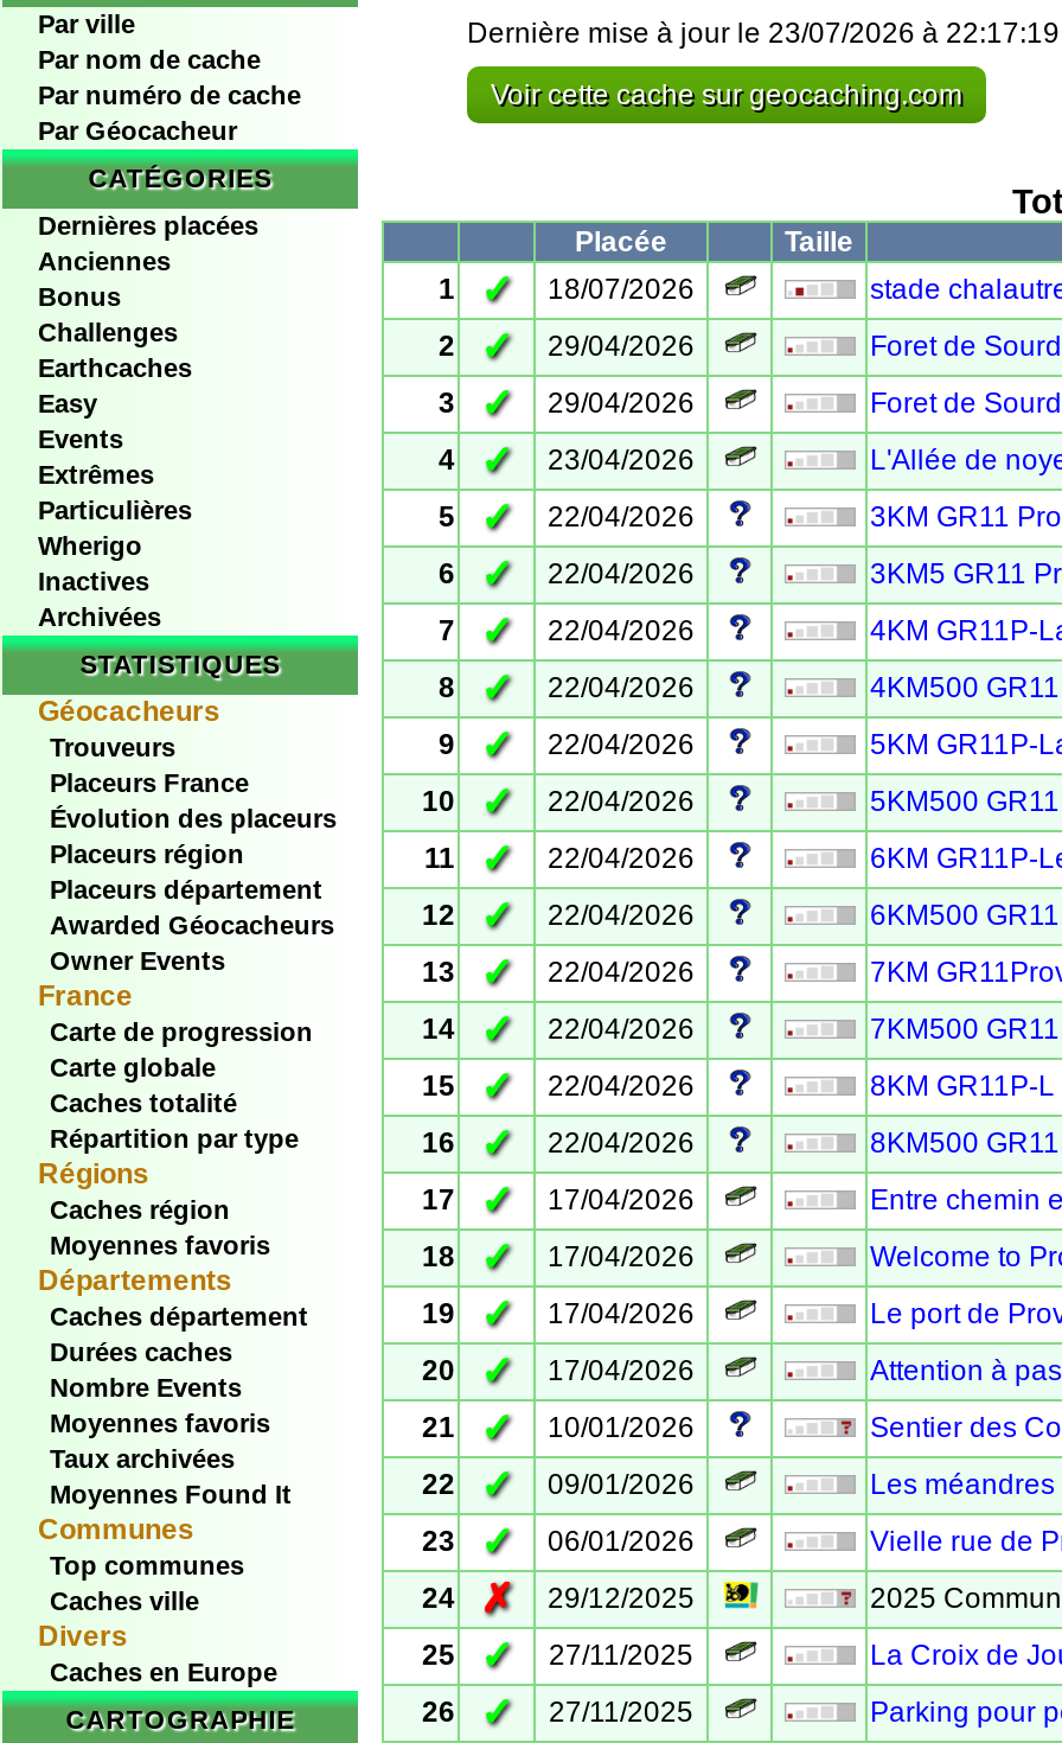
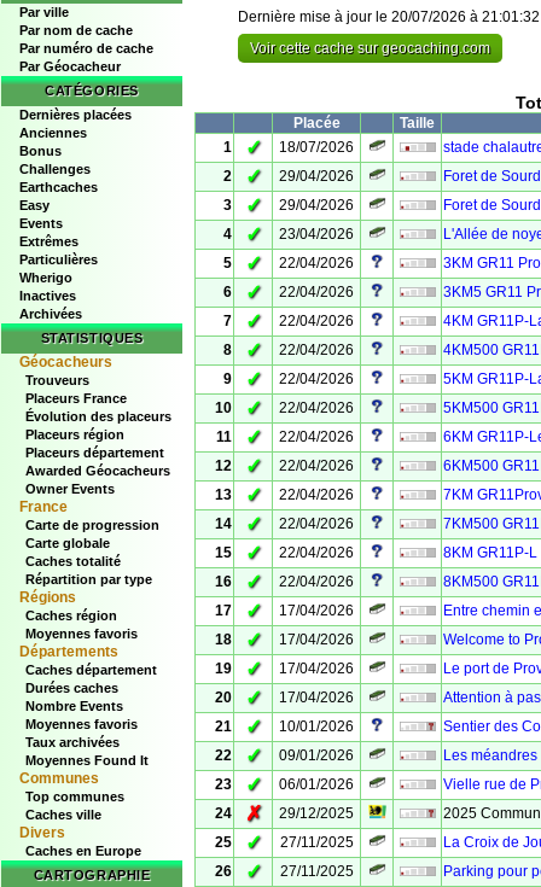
- Dernière mise à jour le 23/07/2026 à 22:17:19
+ Dernière mise à jour le 20/07/2026 à 21:01:32
